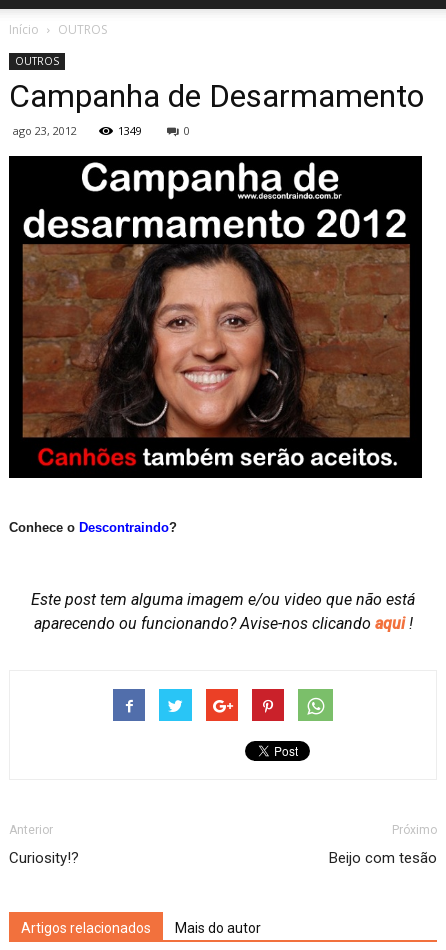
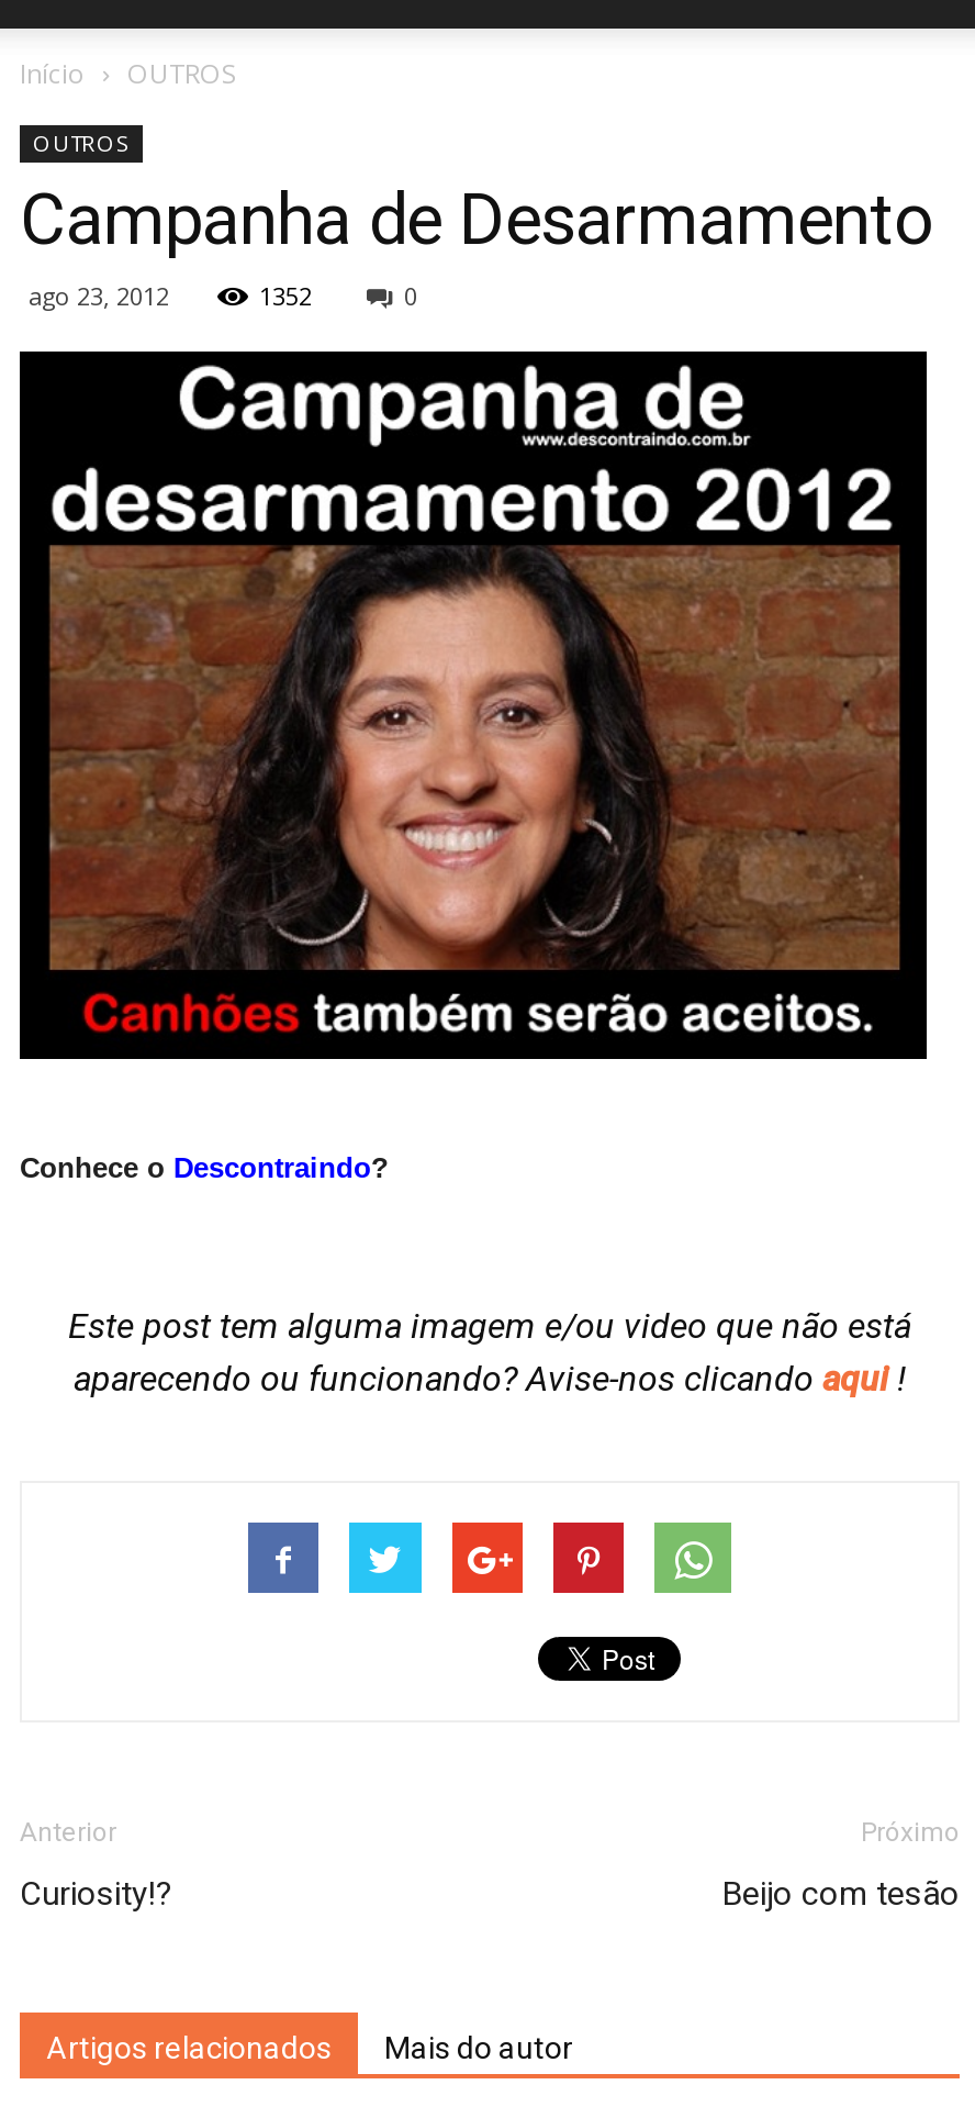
- 1349
+ 1352
